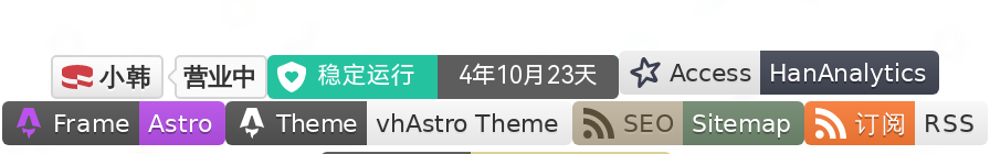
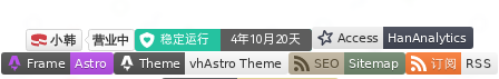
- 稳定运行 4年10月23天
+ 稳定运行 4年10月20天
